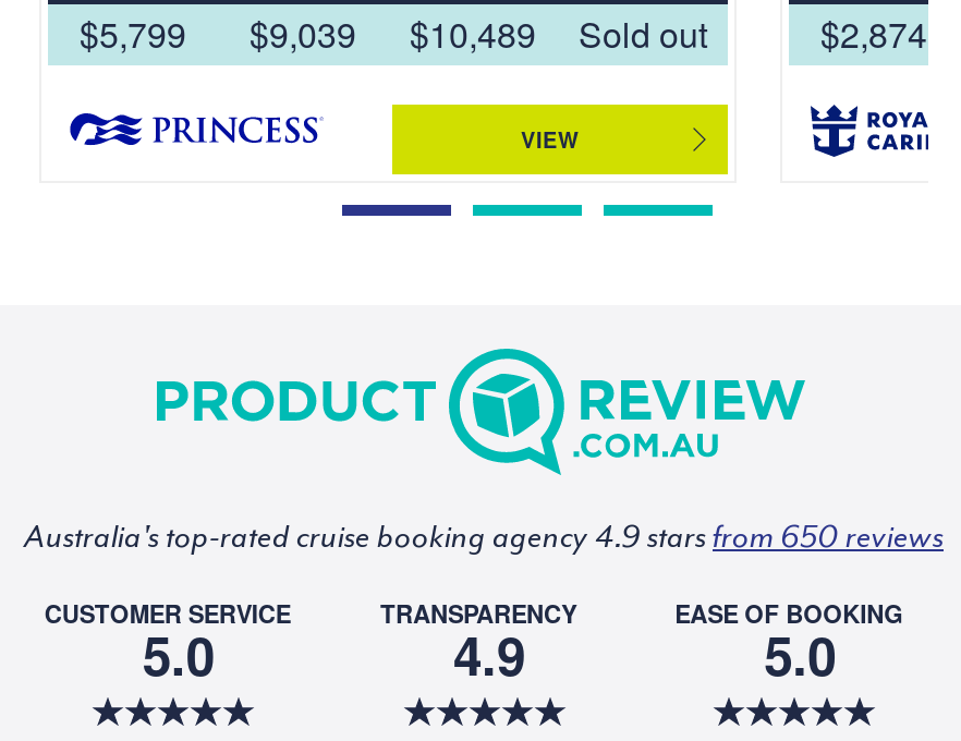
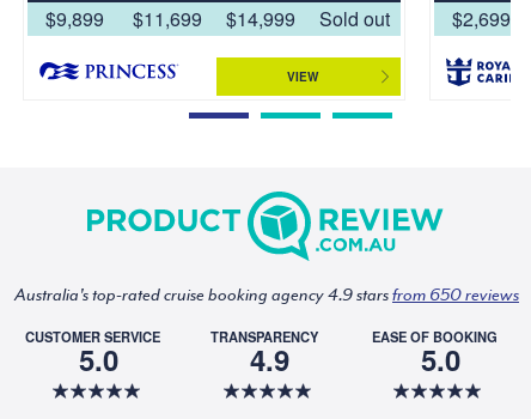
- $5,799
+ $9,899

- $9,039
+ $11,699

- $10,489
+ $14,999

- $2,874
+ $2,699
